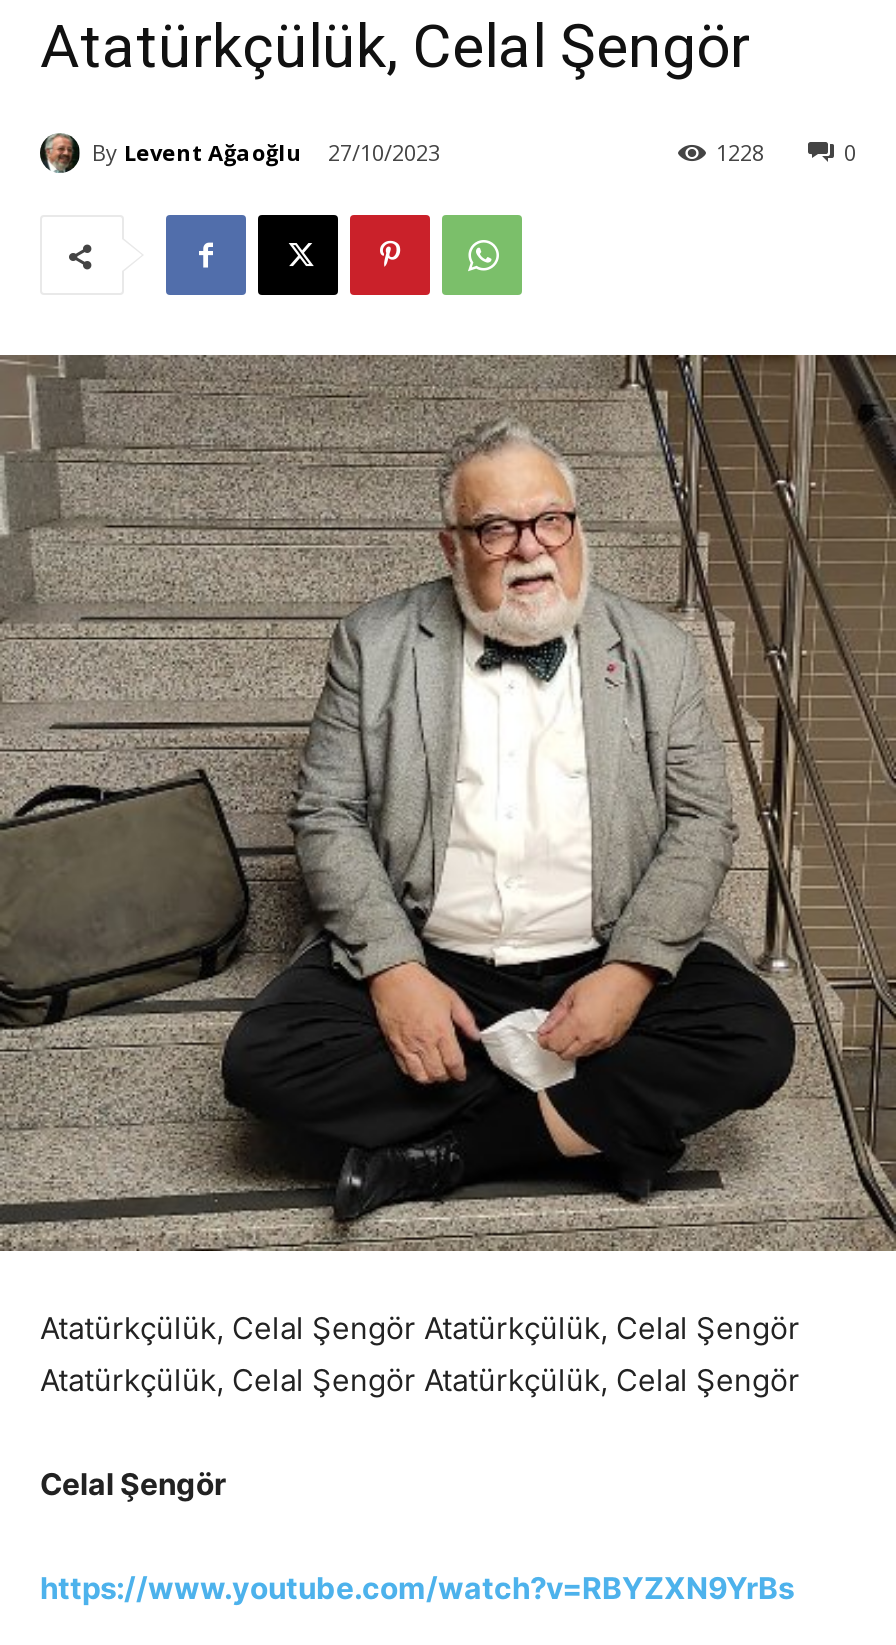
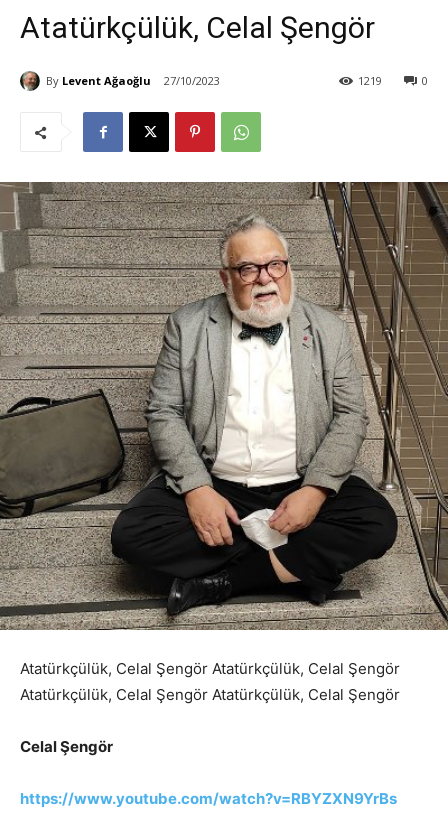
- 1228
+ 1219
